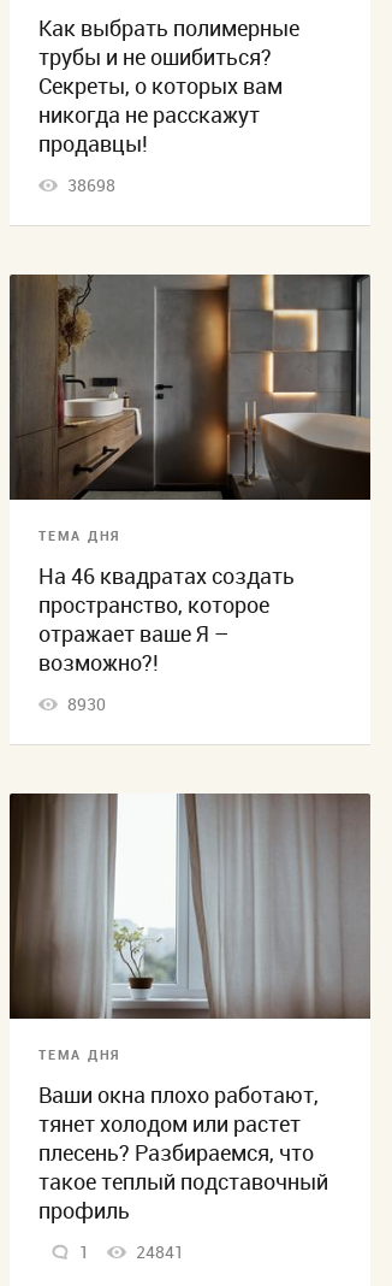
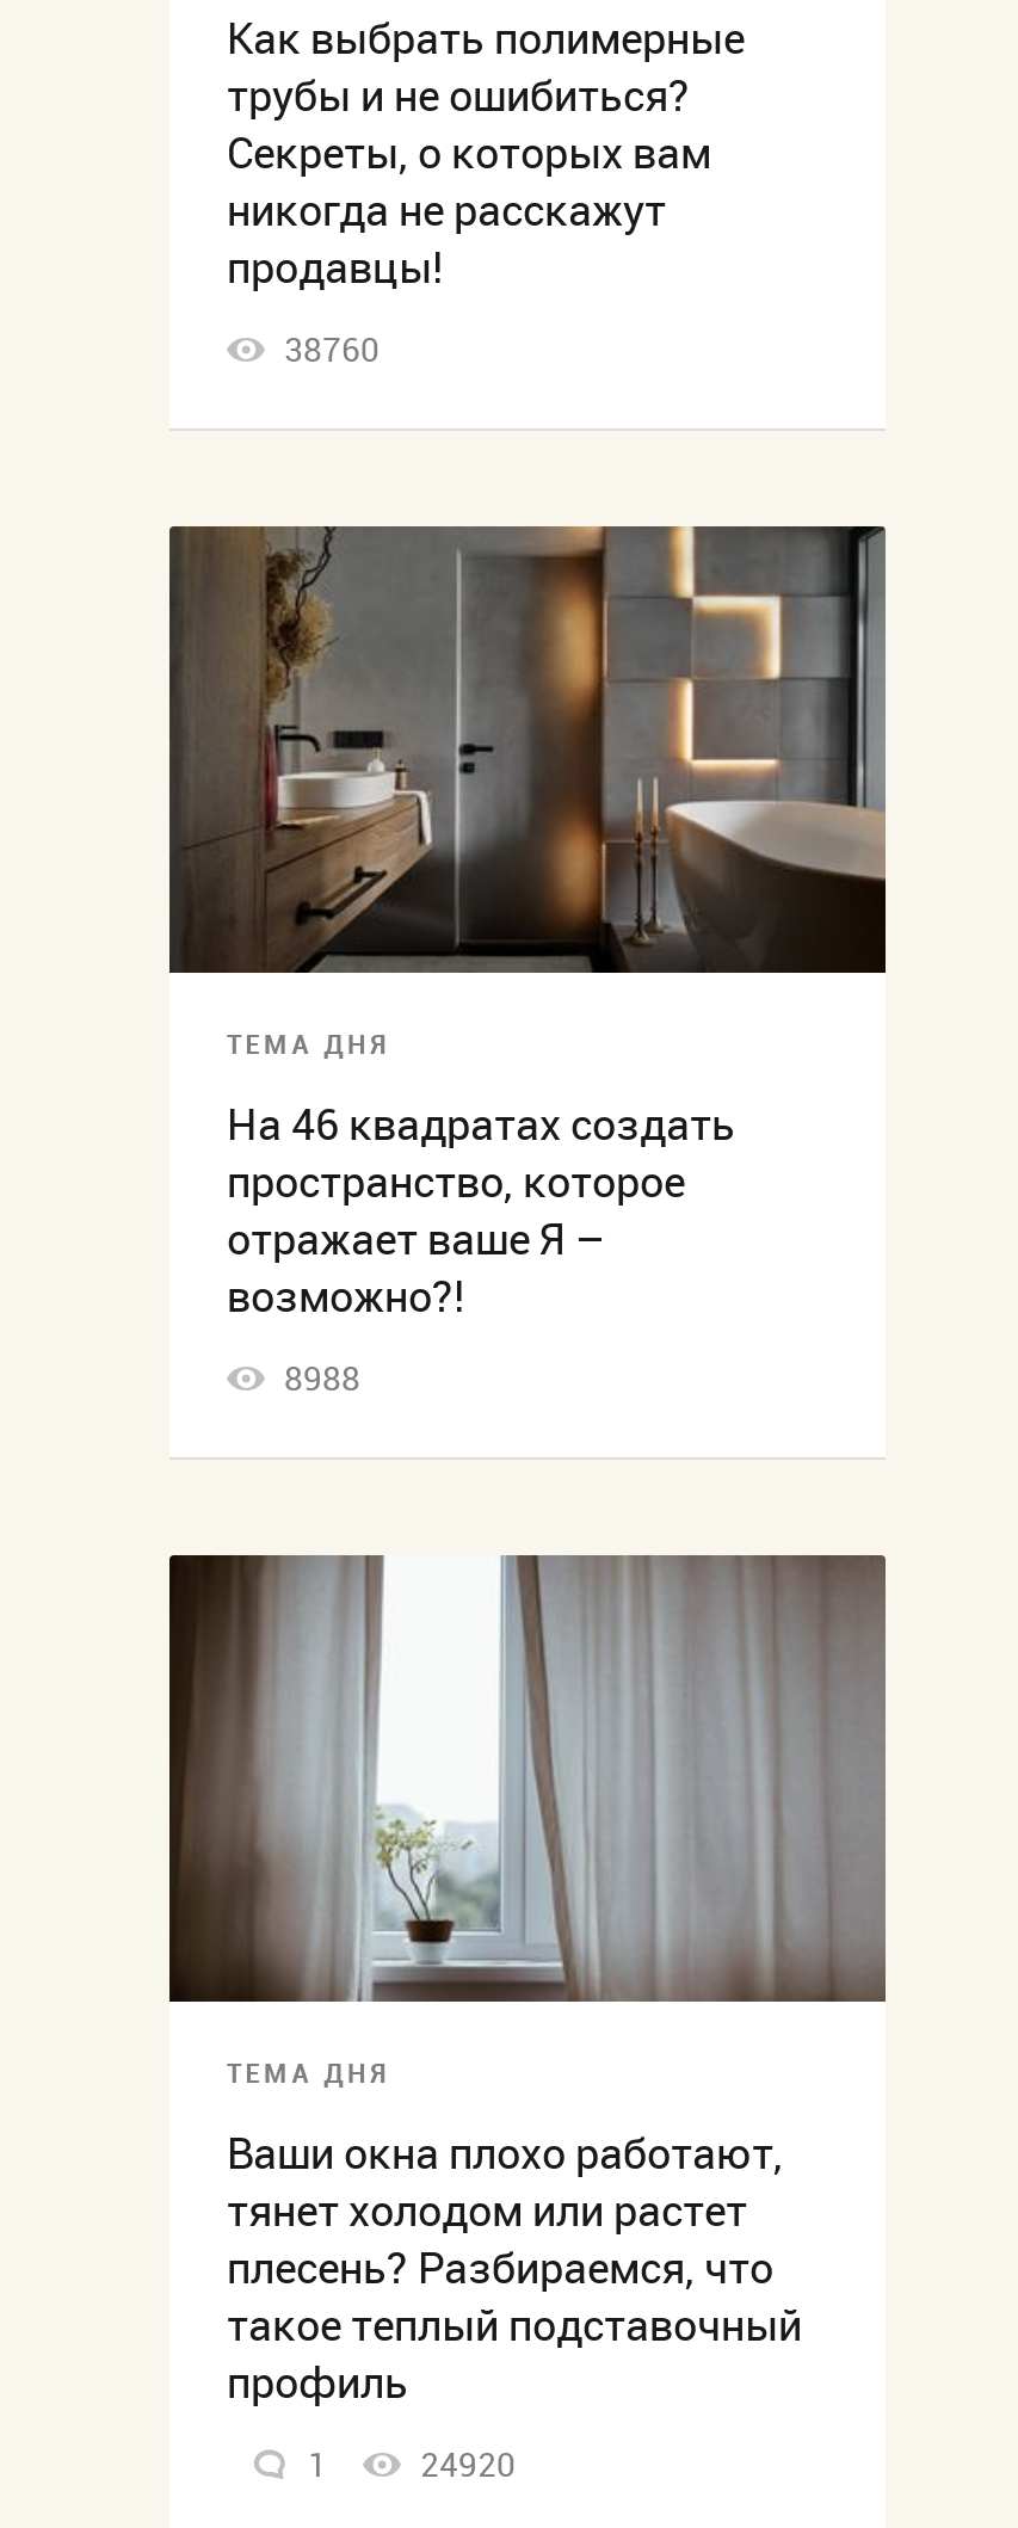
- 38698
+ 38760

- 8930
+ 8988

- 24841
+ 24920
